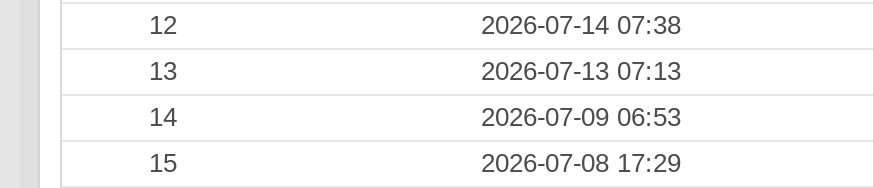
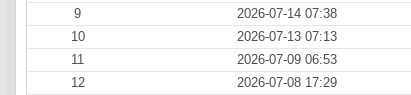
- 12
+ 9

- 13
+ 10

- 14
+ 11

- 15
+ 12
